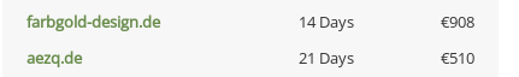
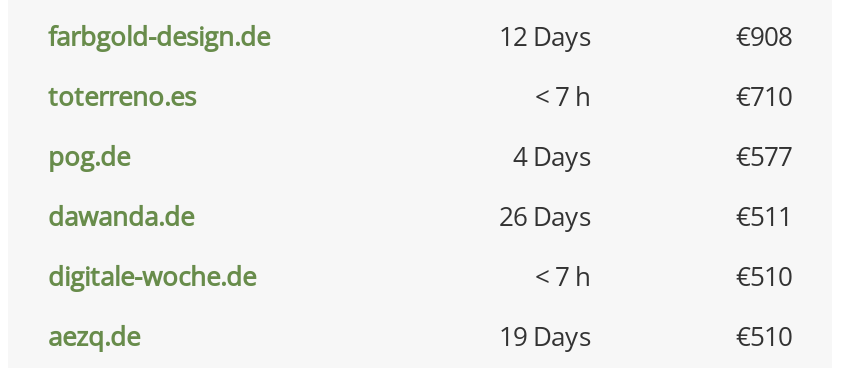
- 14 Days
+ 12 Days

+ toterreno.es
+ < 7 h
+ €710
+ pog.de
+ 4 Days
+ €577
+ dawanda.de
+ 26 Days
+ €511
+ digitale-woche.de
+ < 7 h
+ €510

- 21 Days
+ 19 Days
